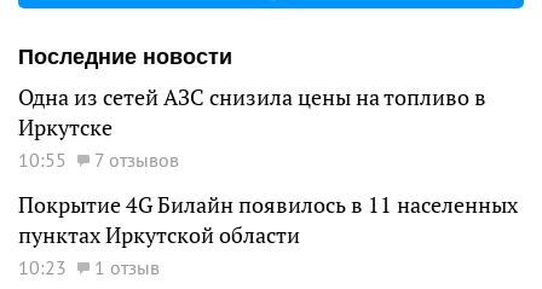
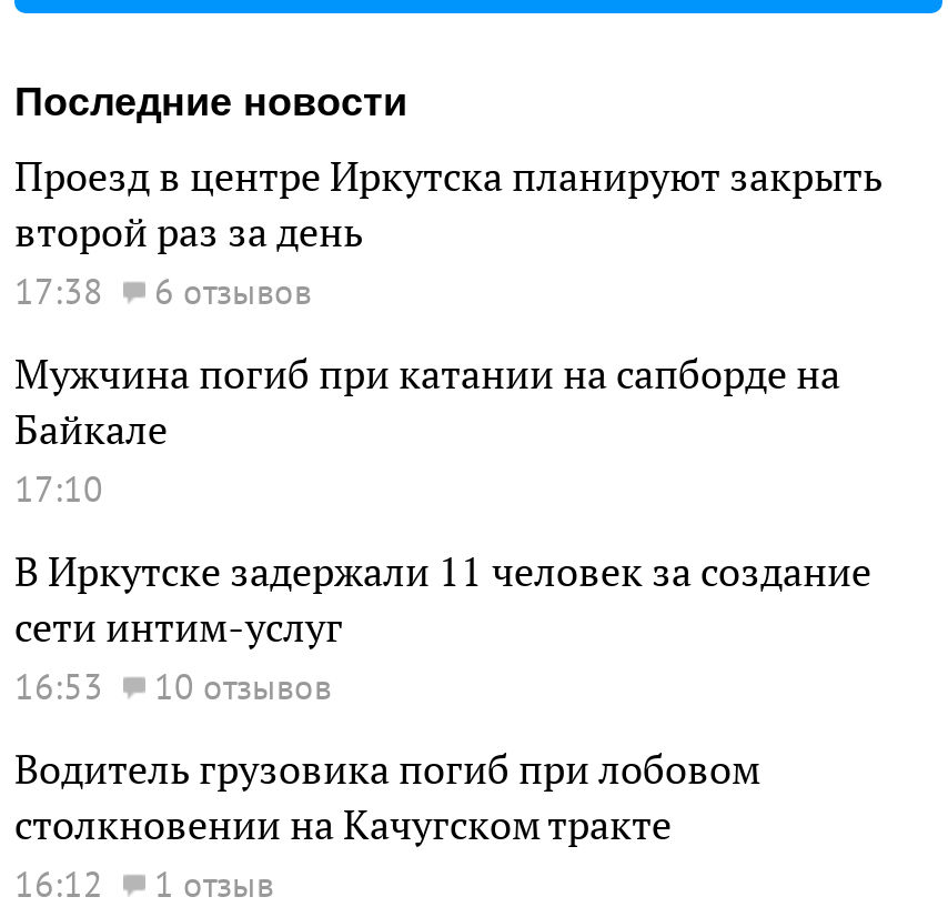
- Одна из сетей АЗС снизила цены на топливо в
- Иркутске
- 10:55
- 7 отзывов
- Покрытие 4G Билайн появилось в 11 населенных
- пунктах Иркутской области
- 10:23
+ Проезд в центре Иркутска планируют закрыть
+ второй раз за день
+ 17:38
+ 6 отзывов
+ Мужчина погиб при катании на сапборде на
+ Байкале
+ 17:10
+ В Иркутске задержали 11 человек за создание
+ сети интим-услуг
+ 16:53
+ 10 отзывов
+ Водитель грузовика погиб при лобовом
+ столкновении на Качугском тракте
+ 16:12
